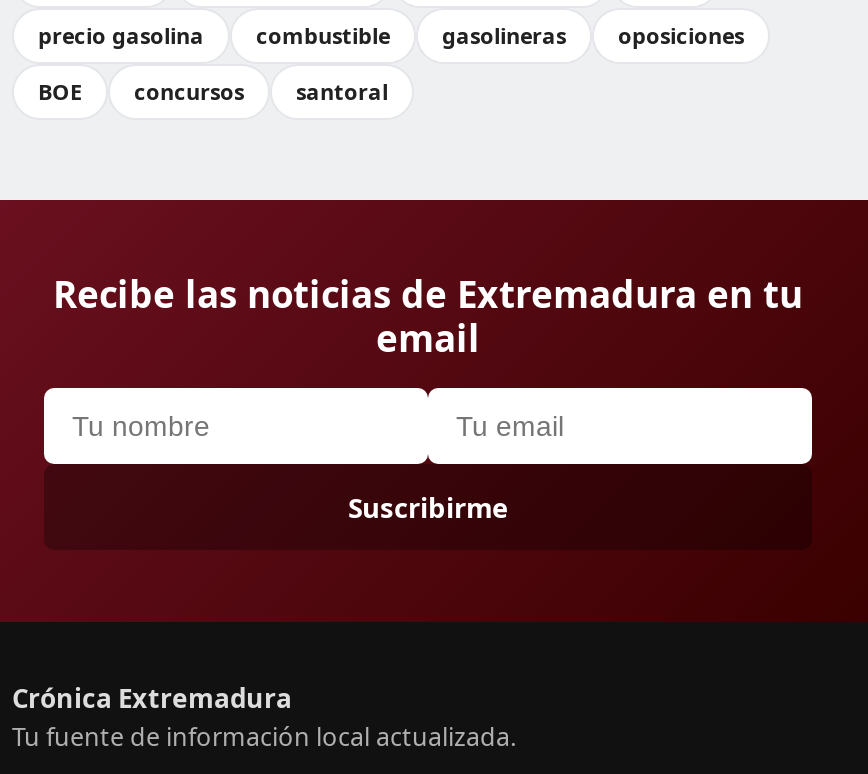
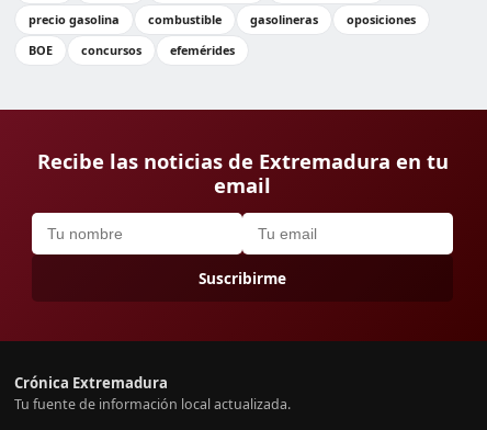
- santoral
+ efemérides
